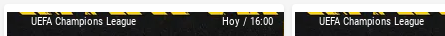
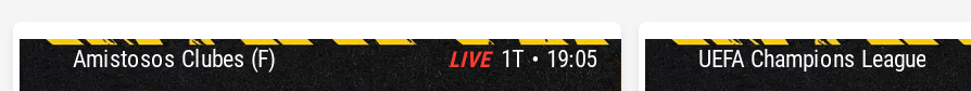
- UEFA Champions League
- Hoy / 16:00
+ Amistosos Clubes (F)
+ LIVE 1T • 19:05
